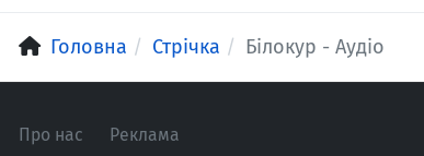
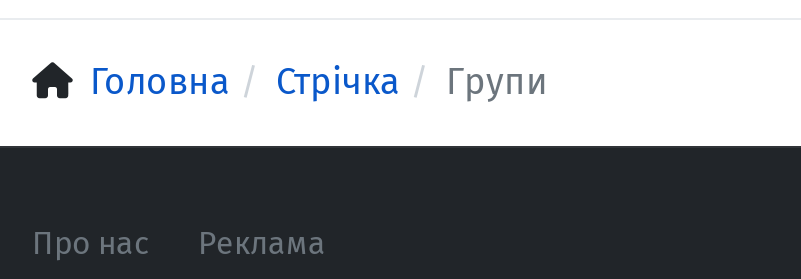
- Білокур - Аудіо
+ Групи
